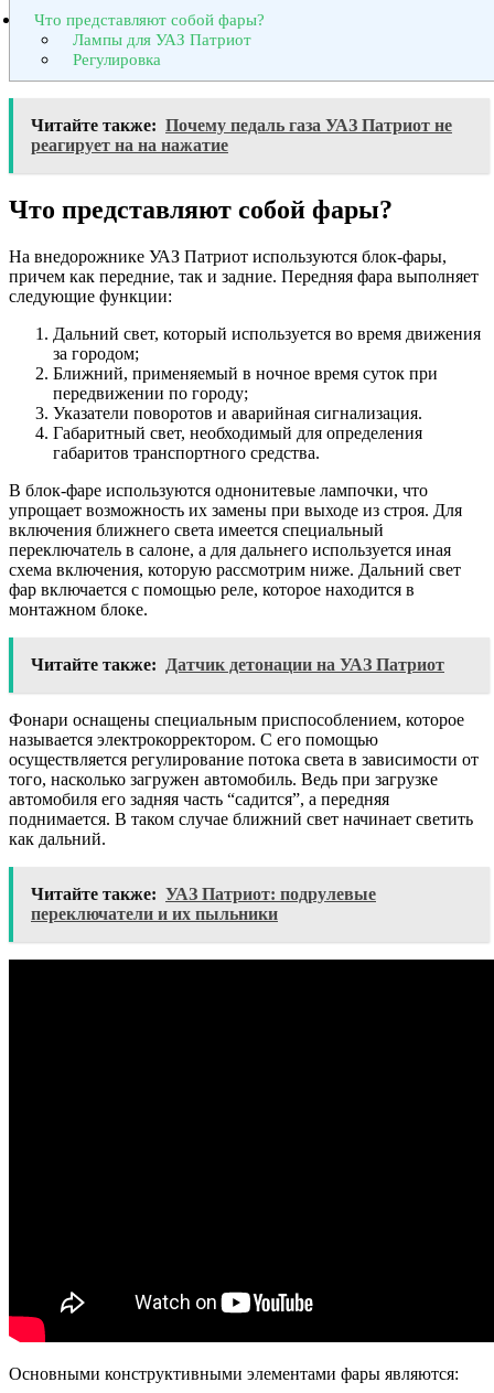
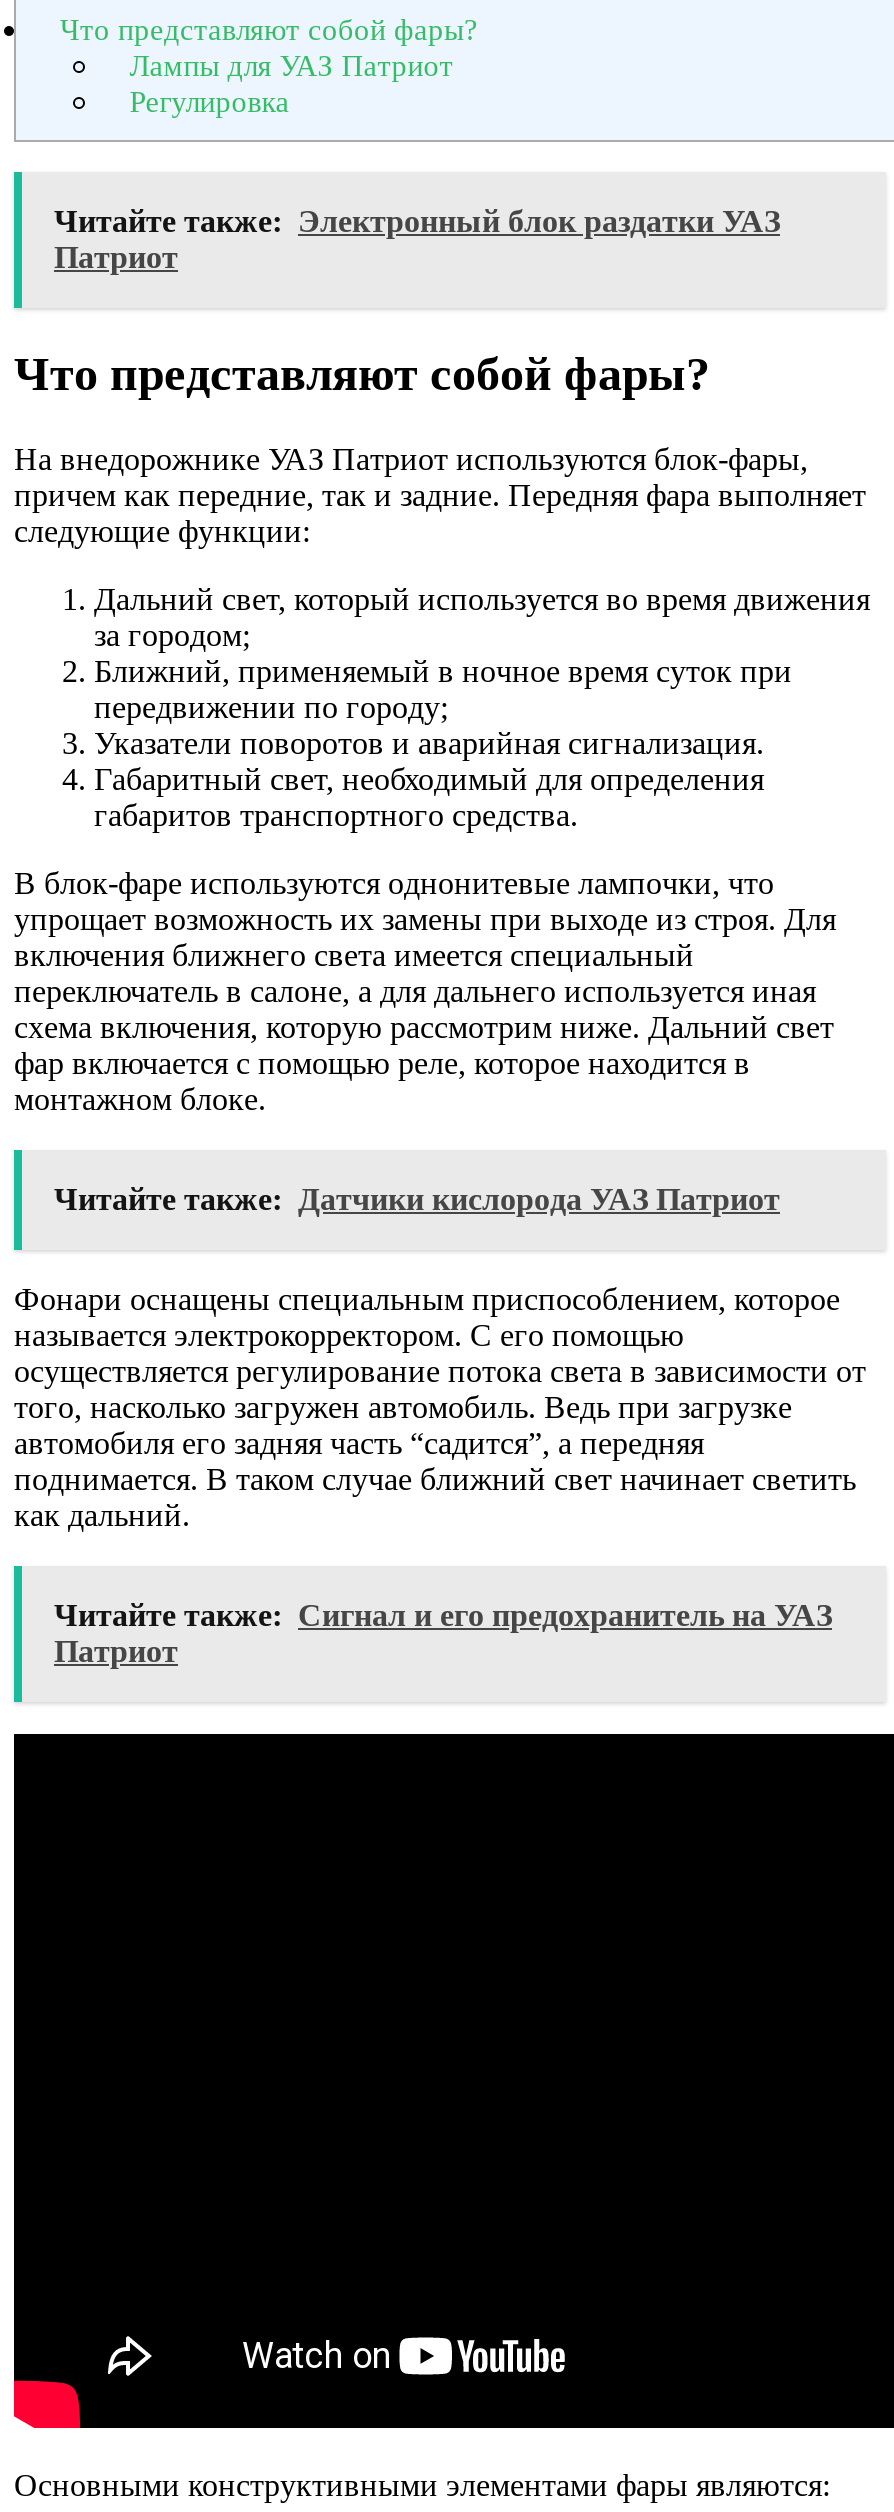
- Читайте также: Почему педаль газа УАЗ Патриот не
- реагирует на на нажатие
+ Читайте также: Электронный блок раздатки УАЗ
+ Патриот

- Читайте также: Датчик детонации на УАЗ Патриот
+ Читайте также: Датчики кислорода УАЗ Патриот

- Читайте также: УАЗ Патриот: подрулевые
- переключатели и их пыльники
+ Читайте также: Сигнал и его предохранитель на УАЗ
+ Патриот
